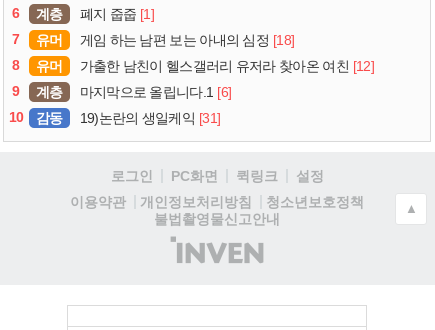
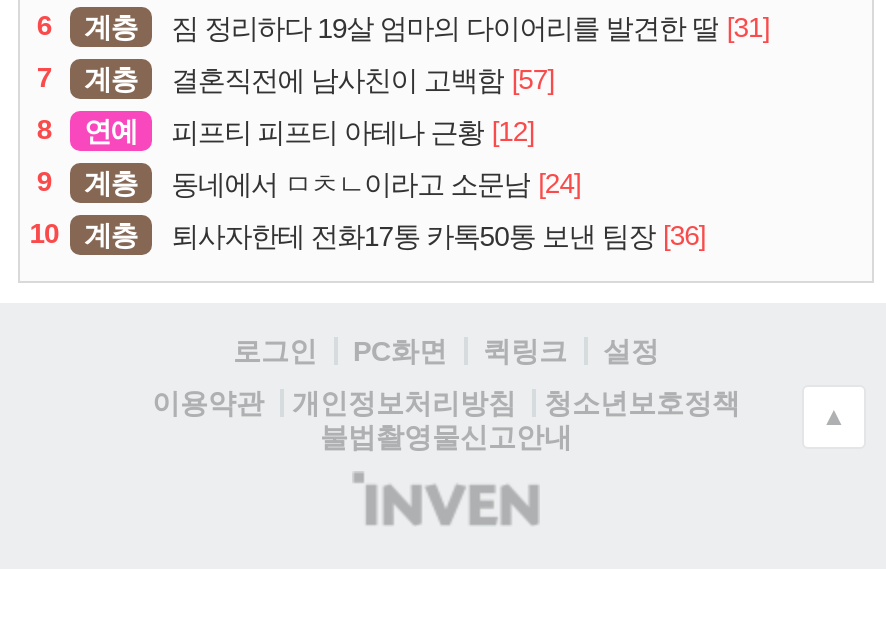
- 폐지 줍줍 [1]
+ 짐 정리하다 19살 엄마의 다이어리를 발견한 딸 [31]

- 유머
- 게임 하는 남편 보는 아내의 심정 [18]
+ 계층
+ 결혼직전에 남사친이 고백함 [57]

- 유머
- 가출한 남친이 헬스갤러리 유저라 찾아온 여친 [12]
+ 연예
+ 피프티 피프티 아테나 근황 [12]

- 마지막으로 올립니다.1 [6]
+ 동네에서 ㅁㅊㄴ이라고 소문남 [24]

- 감동
- 19)논란의 생일케익 [31]
+ 계층
+ 퇴사자한테 전화17통 카톡50통 보낸 팀장 [36]
